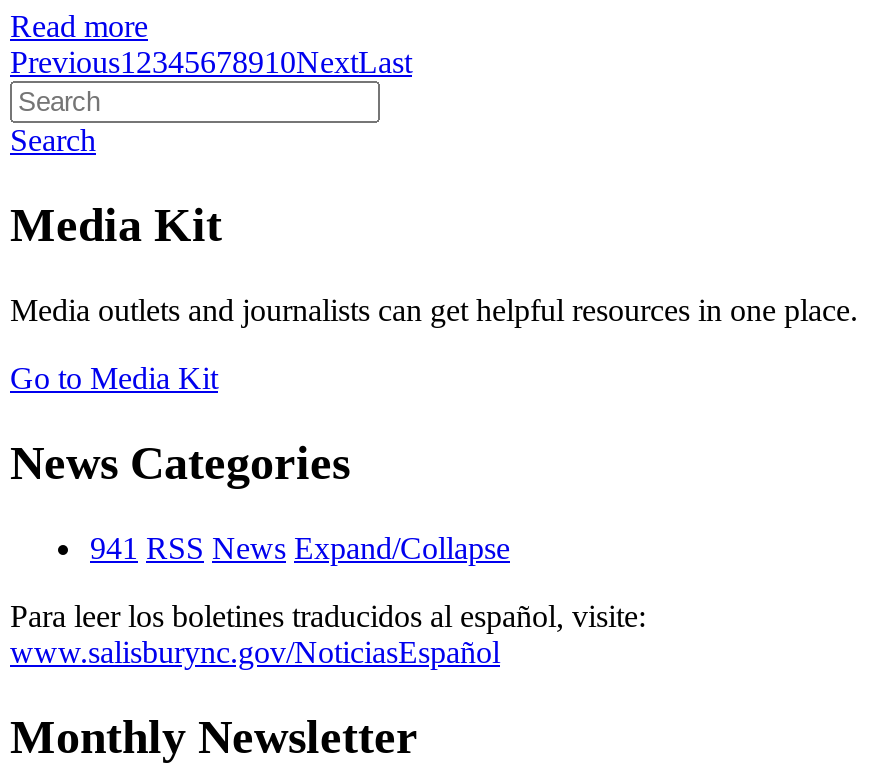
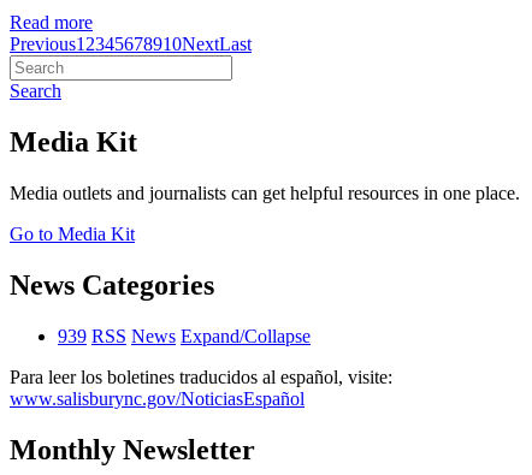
- 941 RSS News Expand/Collapse
+ 939 RSS News Expand/Collapse
